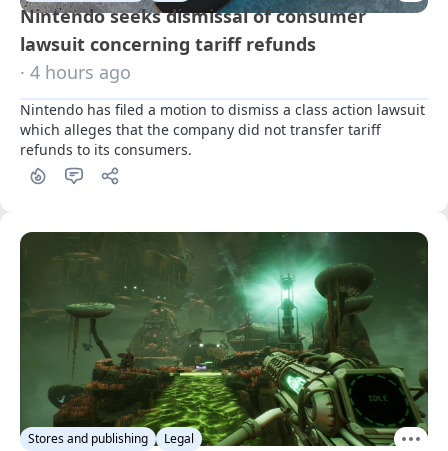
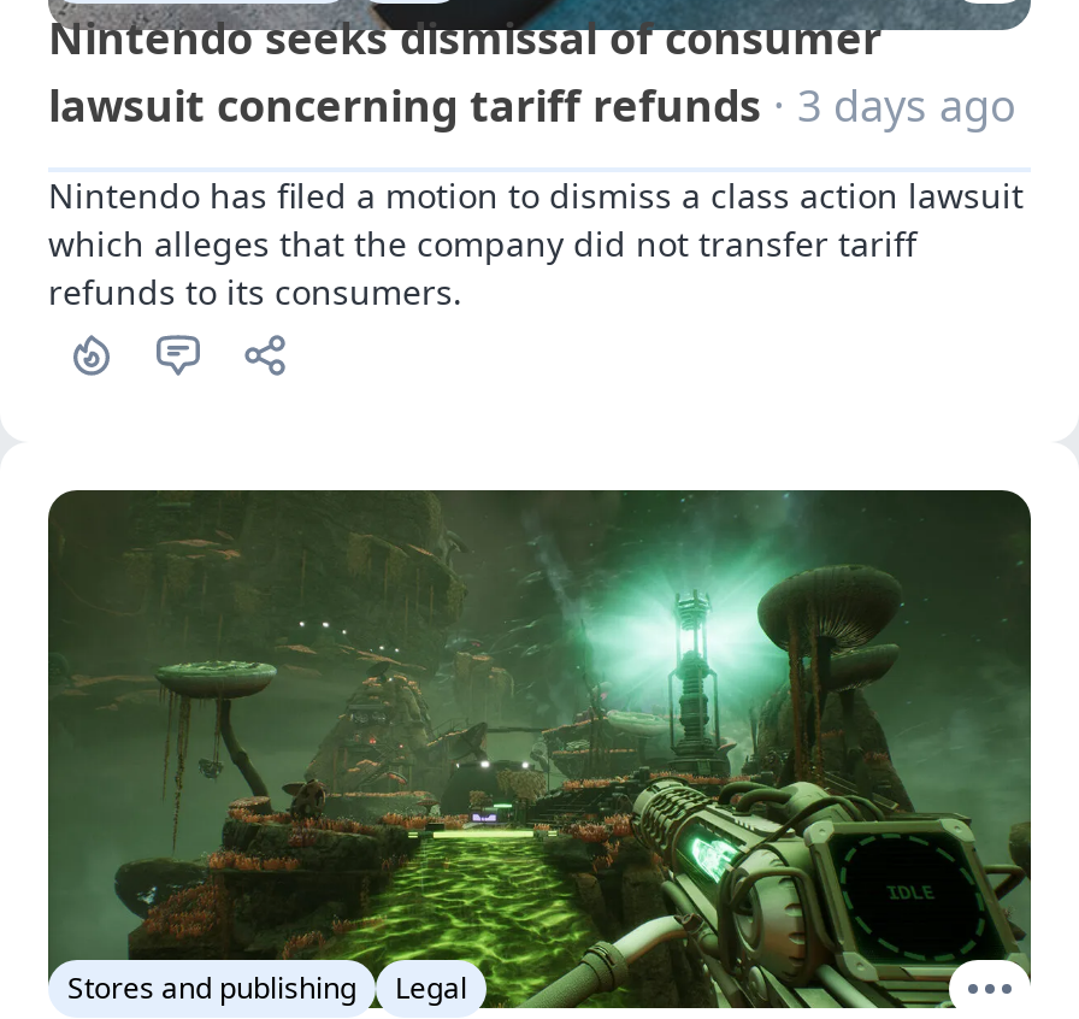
- lawsuit concerning tariff refunds
- · 4 hours ago
+ lawsuit concerning tariff refunds · 3 days ago
